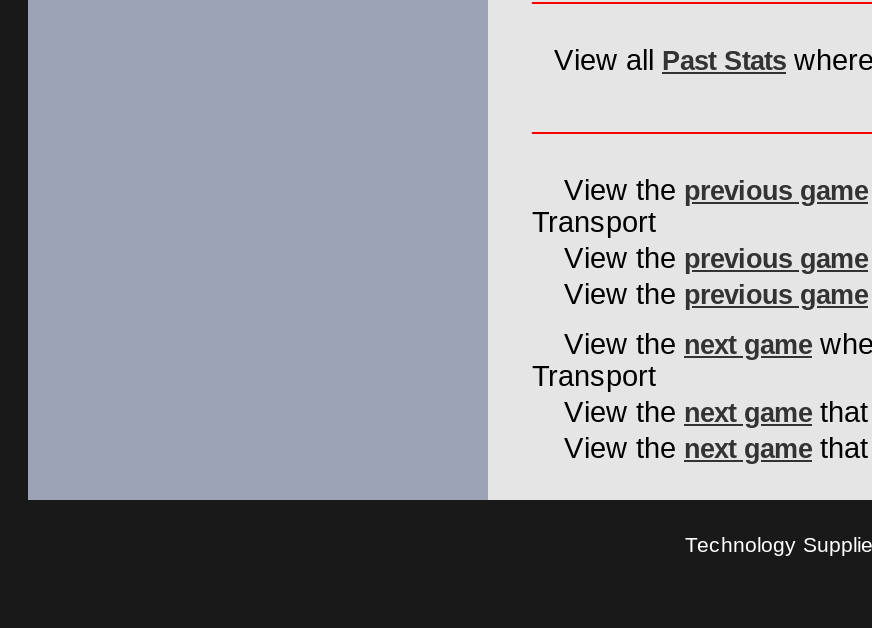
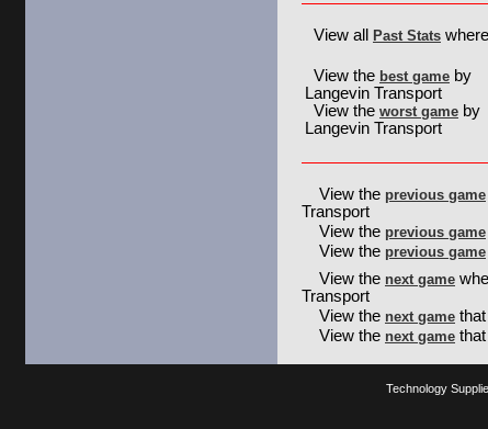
+ View the best game by
+ Langevin Transport
+ View the worst game by
+ Langevin Transport
